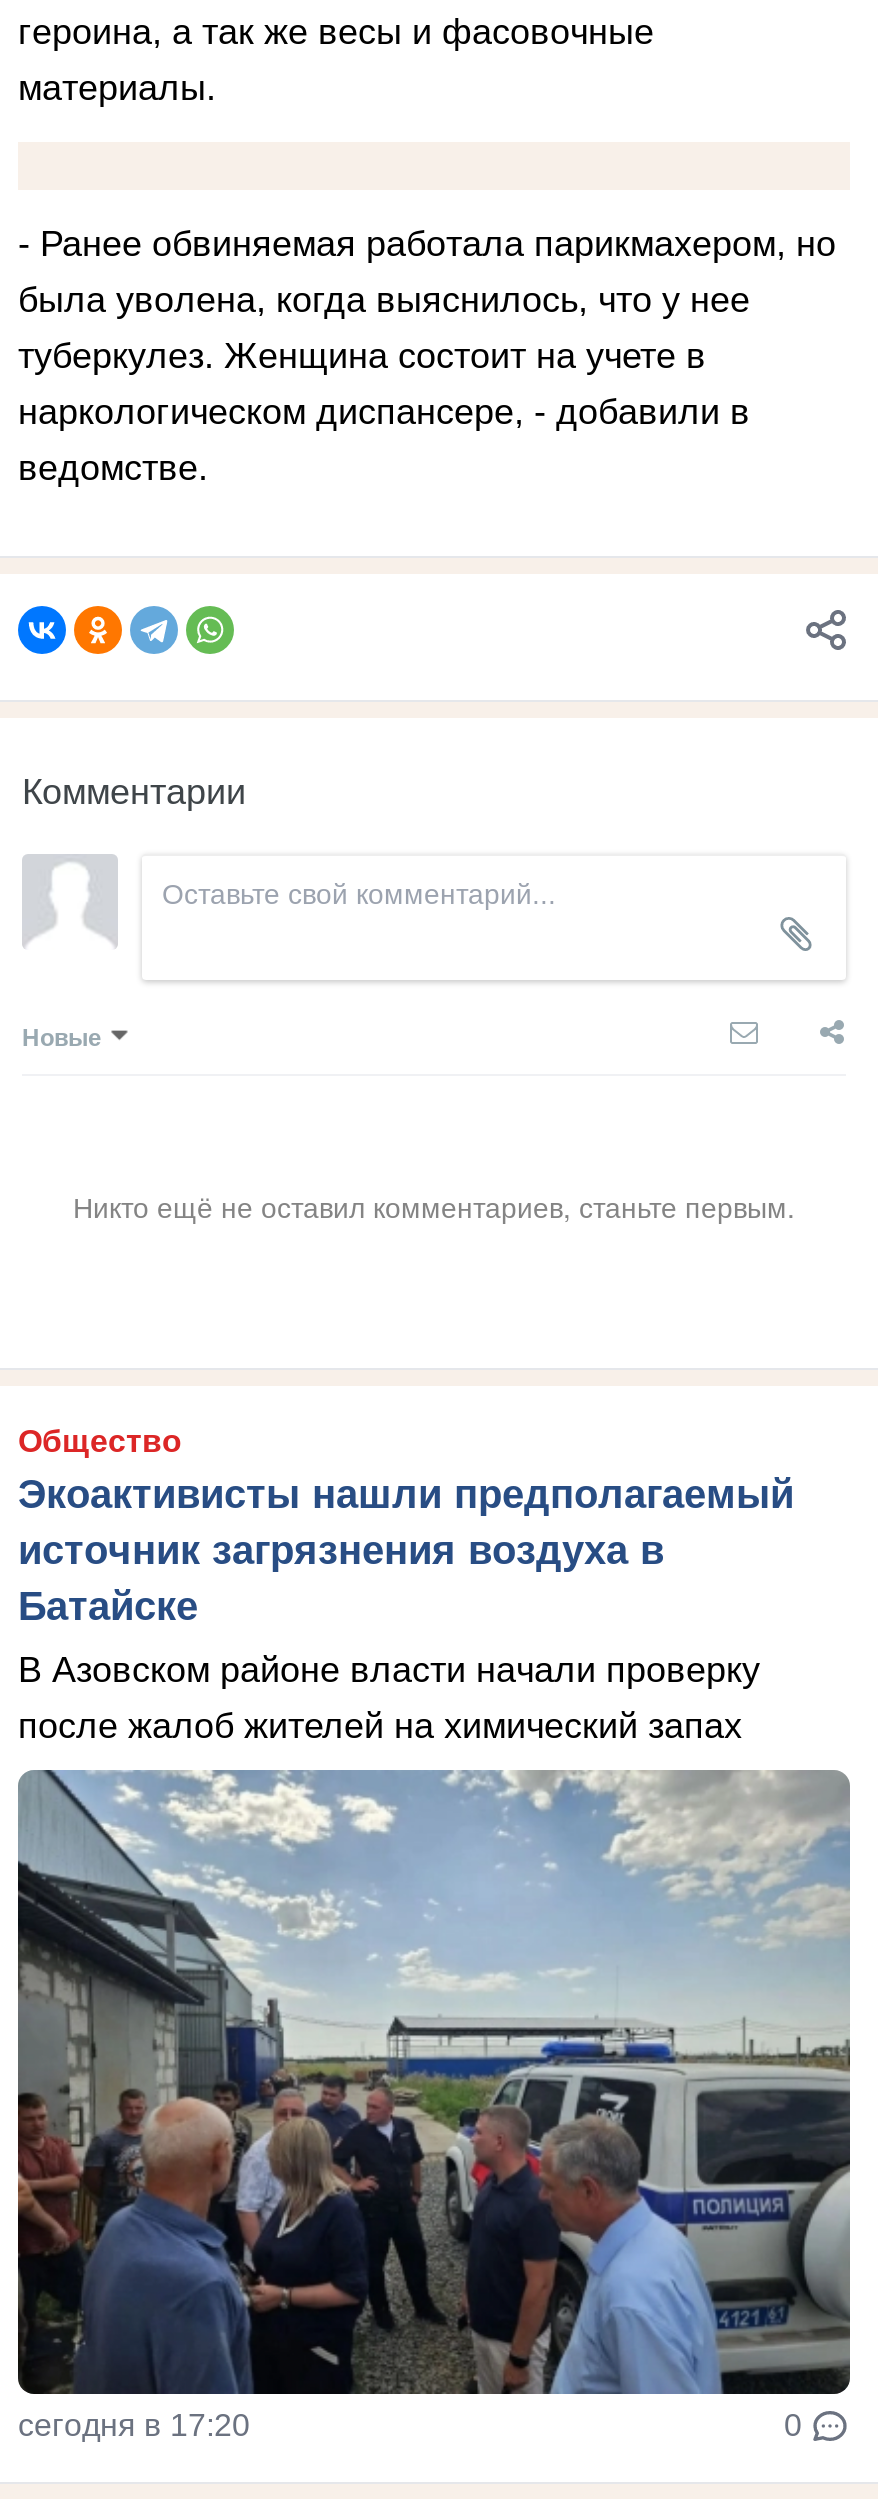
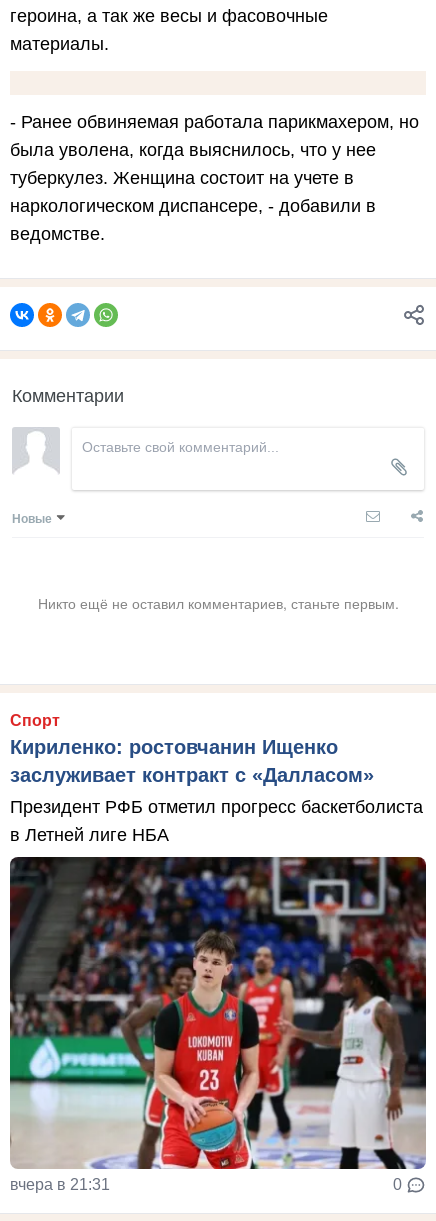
- Общество
- Экоактивисты нашли предполагаемый
- источник загрязнения воздуха в
- Батайске
+ Спорт
+ Кириленко: ростовчанин Ищенко
+ заслуживает контракт с «Далласом»

- В Азовском районе власти начали проверку
- после жалоб жителей на химический запах
+ Президент РФБ отметил прогресс баскетболиста
+ в Летней лиге НБА

- [image]
- сегодня в 17:20
+ [image]
+ вчера в 21:31
